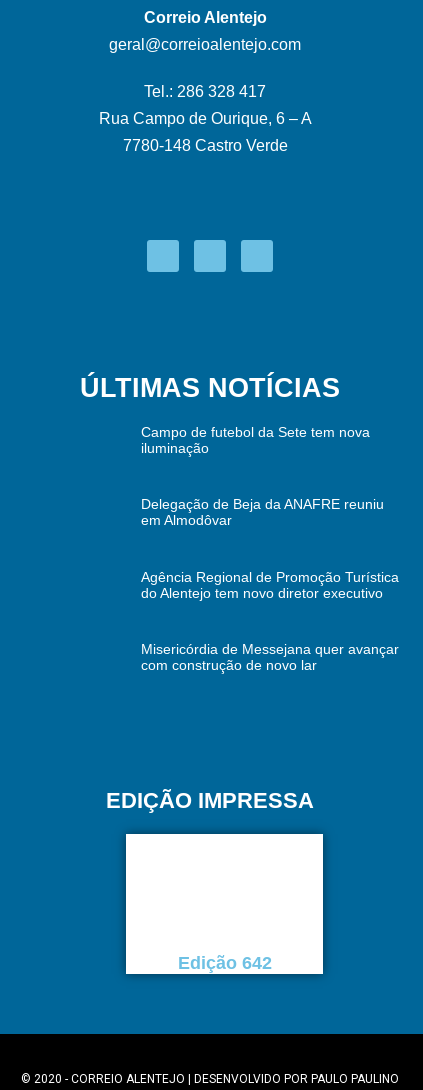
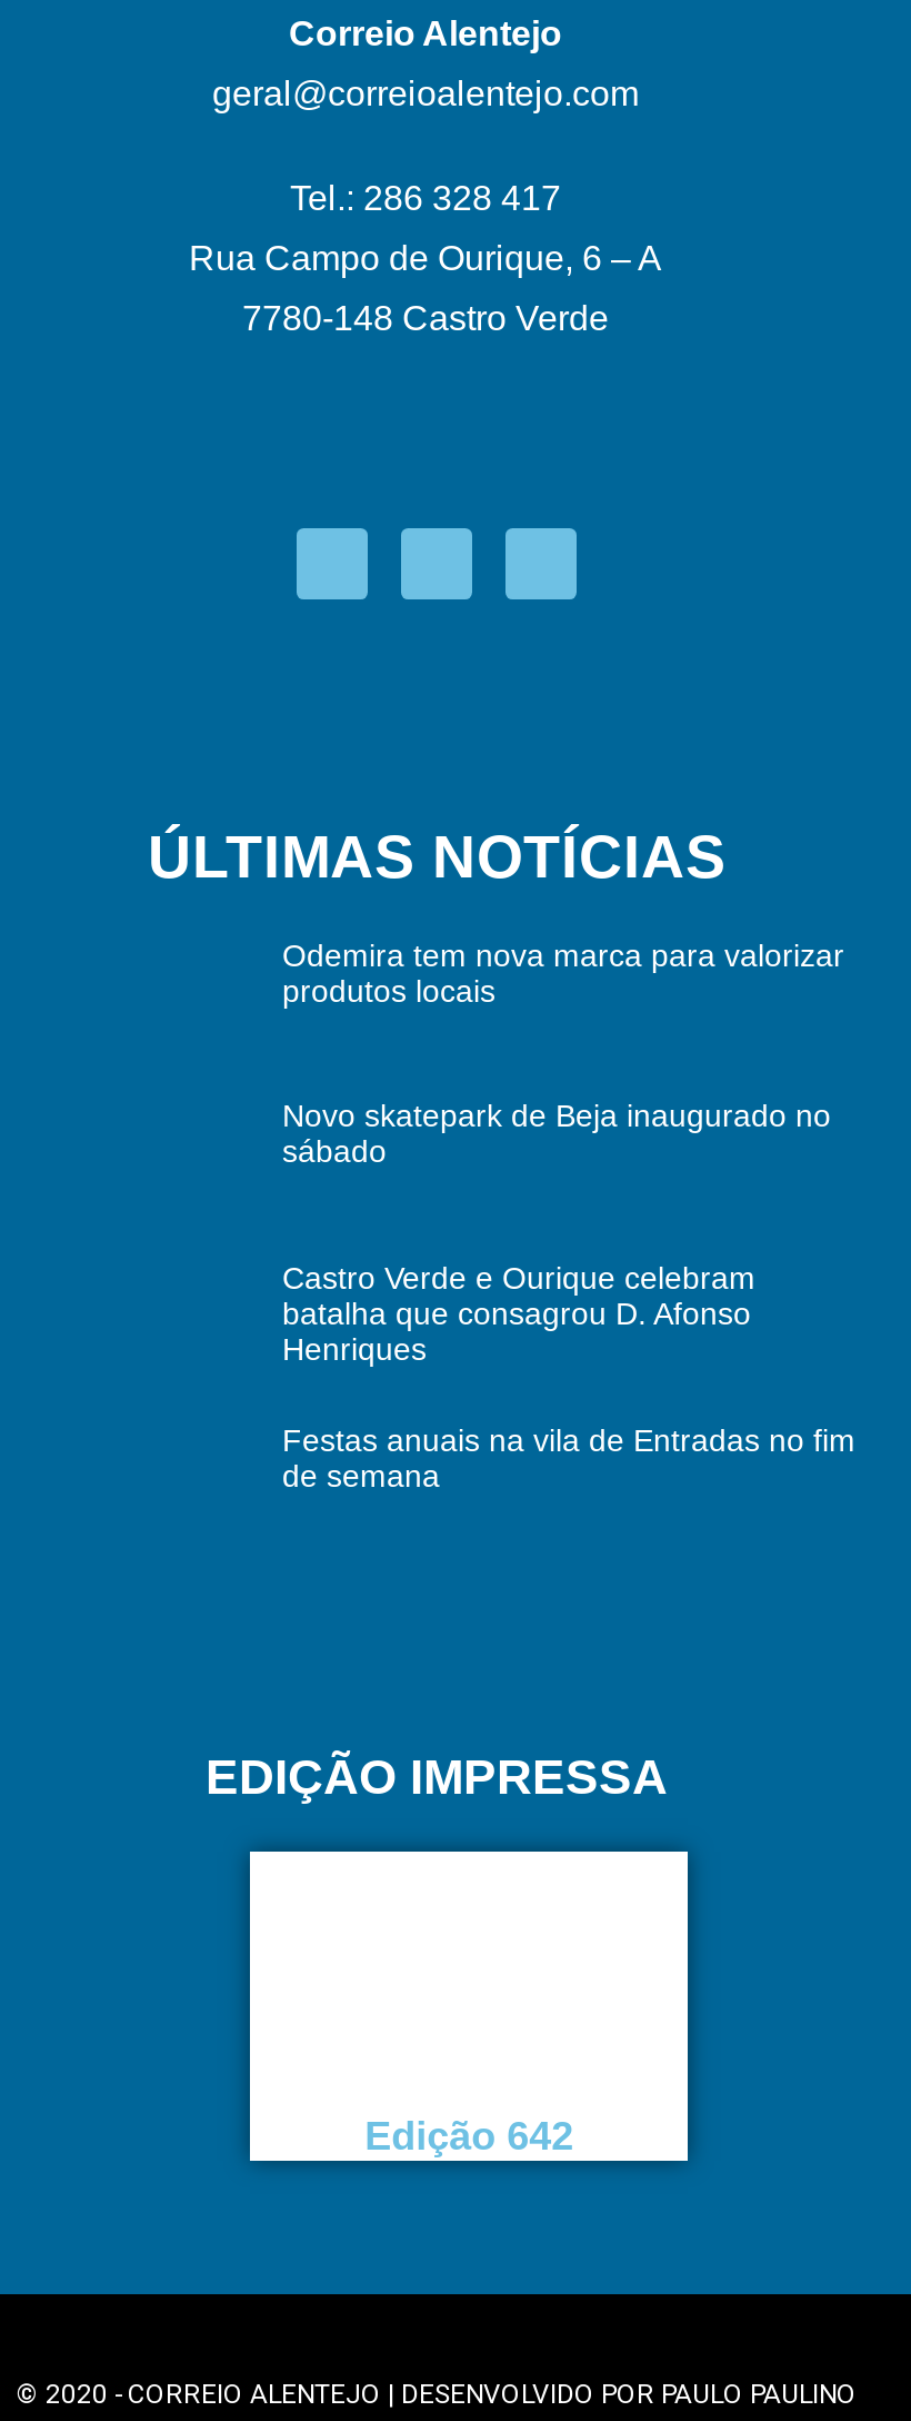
- Campo de futebol da Sete tem nova
- iluminação
+ Odemira tem nova marca para valorizar
+ produtos locais

- Delegação de Beja da ANAFRE reuniu
- em Almodôvar
+ Novo skatepark de Beja inaugurado no
+ sábado

- Agência Regional de Promoção Turística
- do Alentejo tem novo diretor executivo
+ Castro Verde e Ourique celebram
+ batalha que consagrou D. Afonso
+ Henriques

- Misericórdia de Messejana quer avançar
- com construção de novo lar
+ Festas anuais na vila de Entradas no fim
+ de semana
